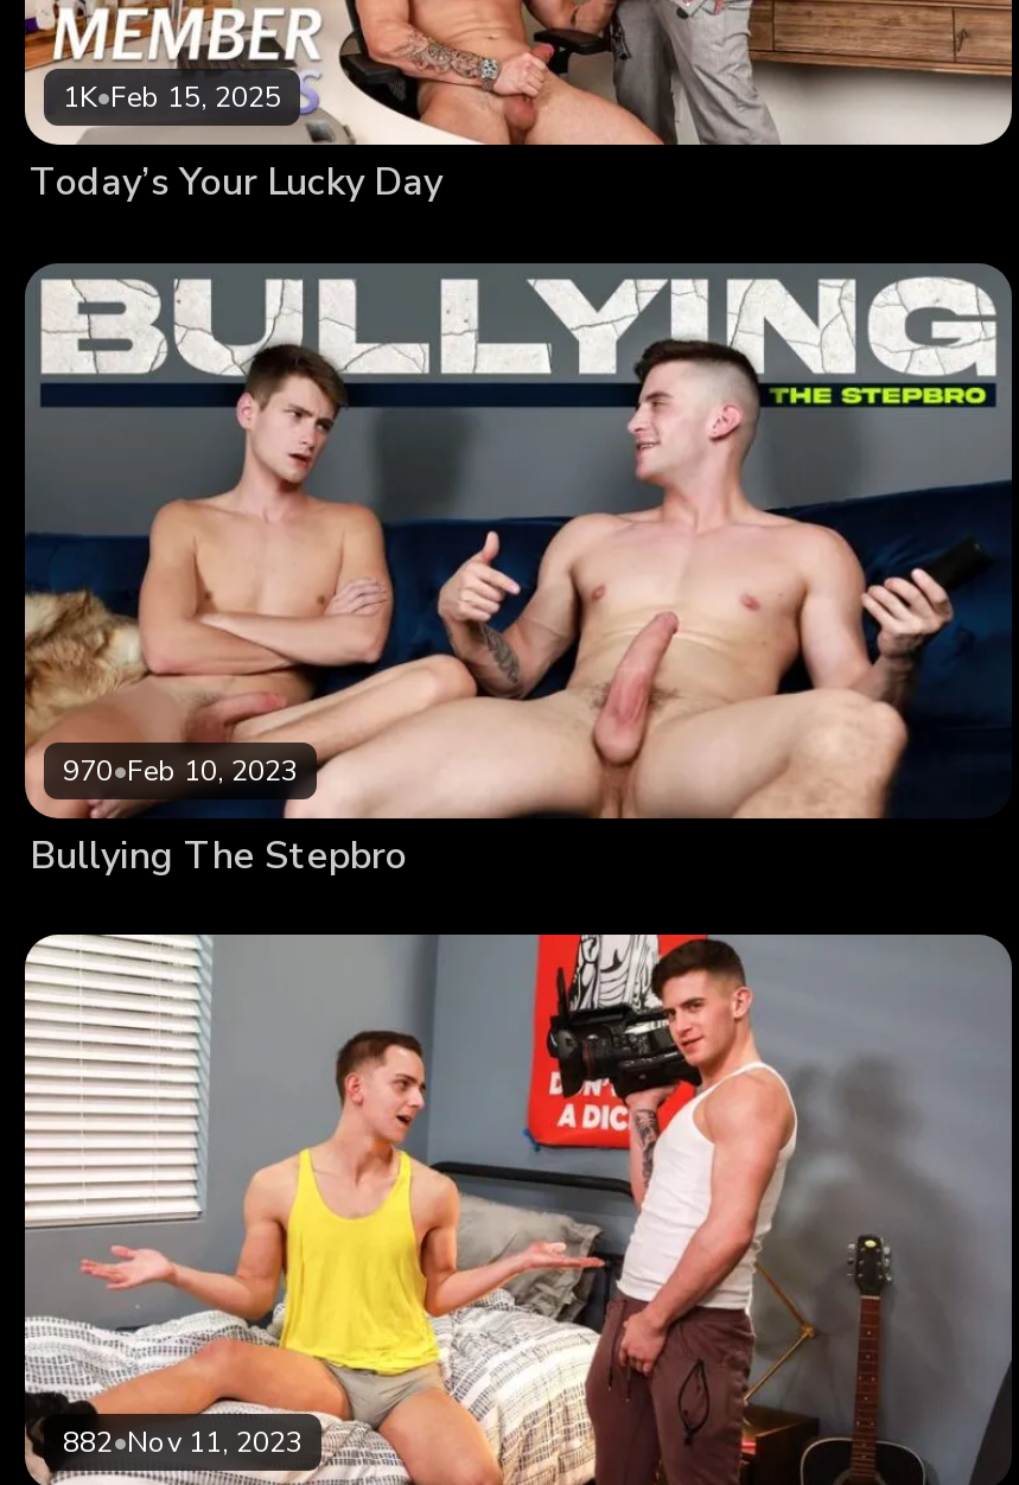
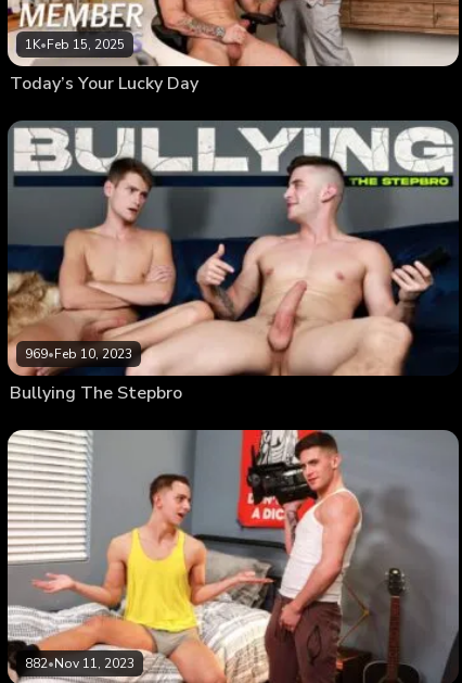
- 970•Feb 10, 2023
+ 969•Feb 10, 2023
